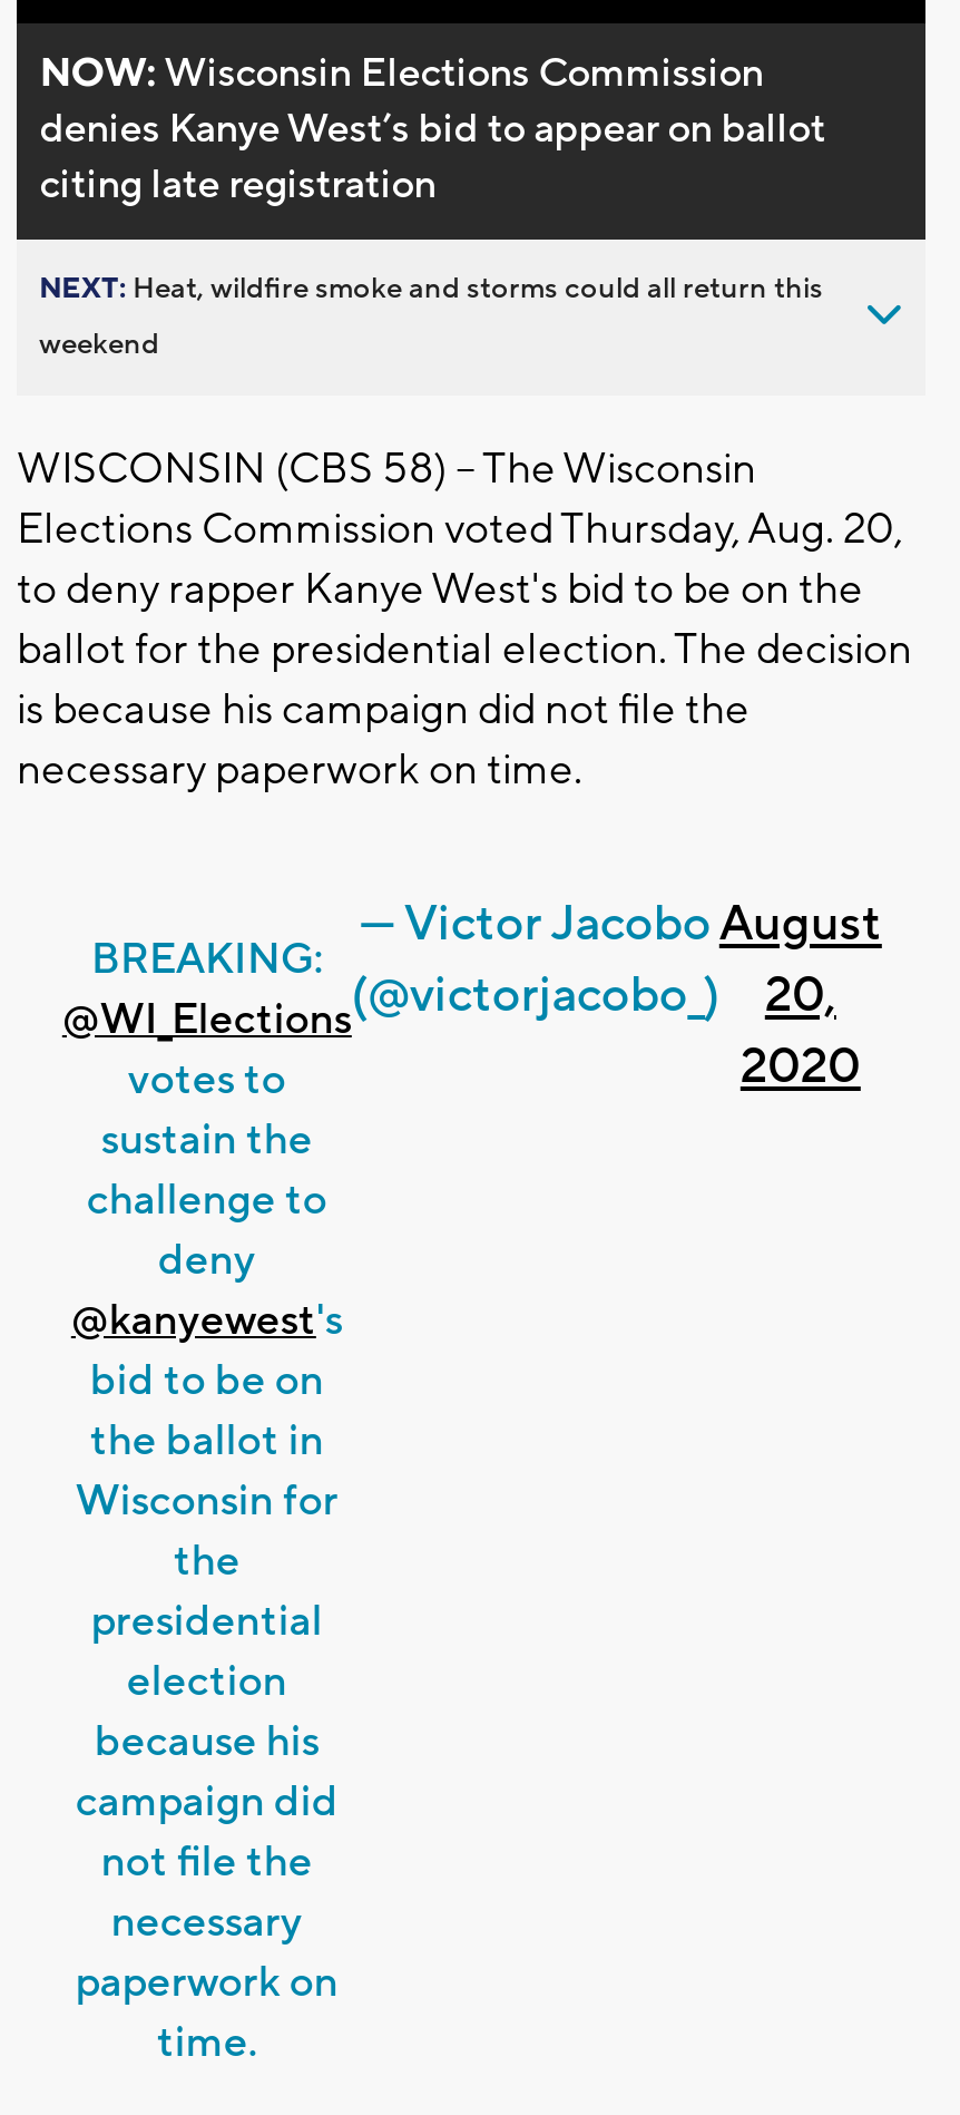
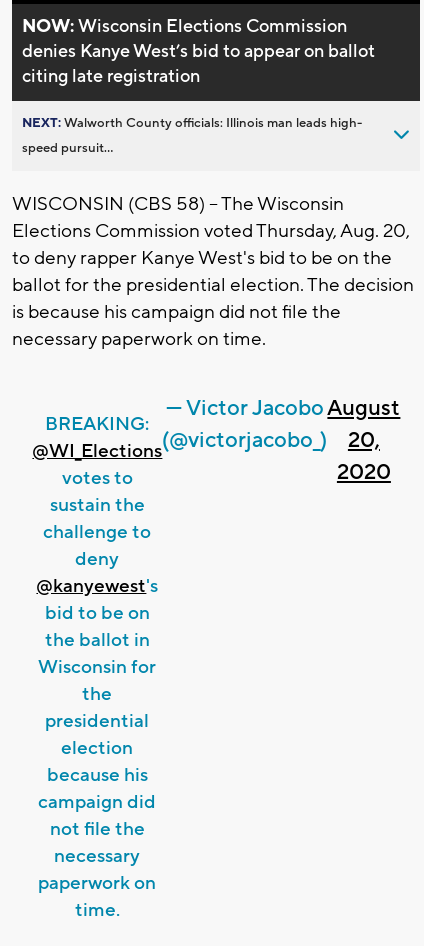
- NEXT: Heat, wildfire smoke and storms could all return this
+ NEXT: Walworth County officials: Illinois man leads high-

- weekend
+ speed pursuit...
